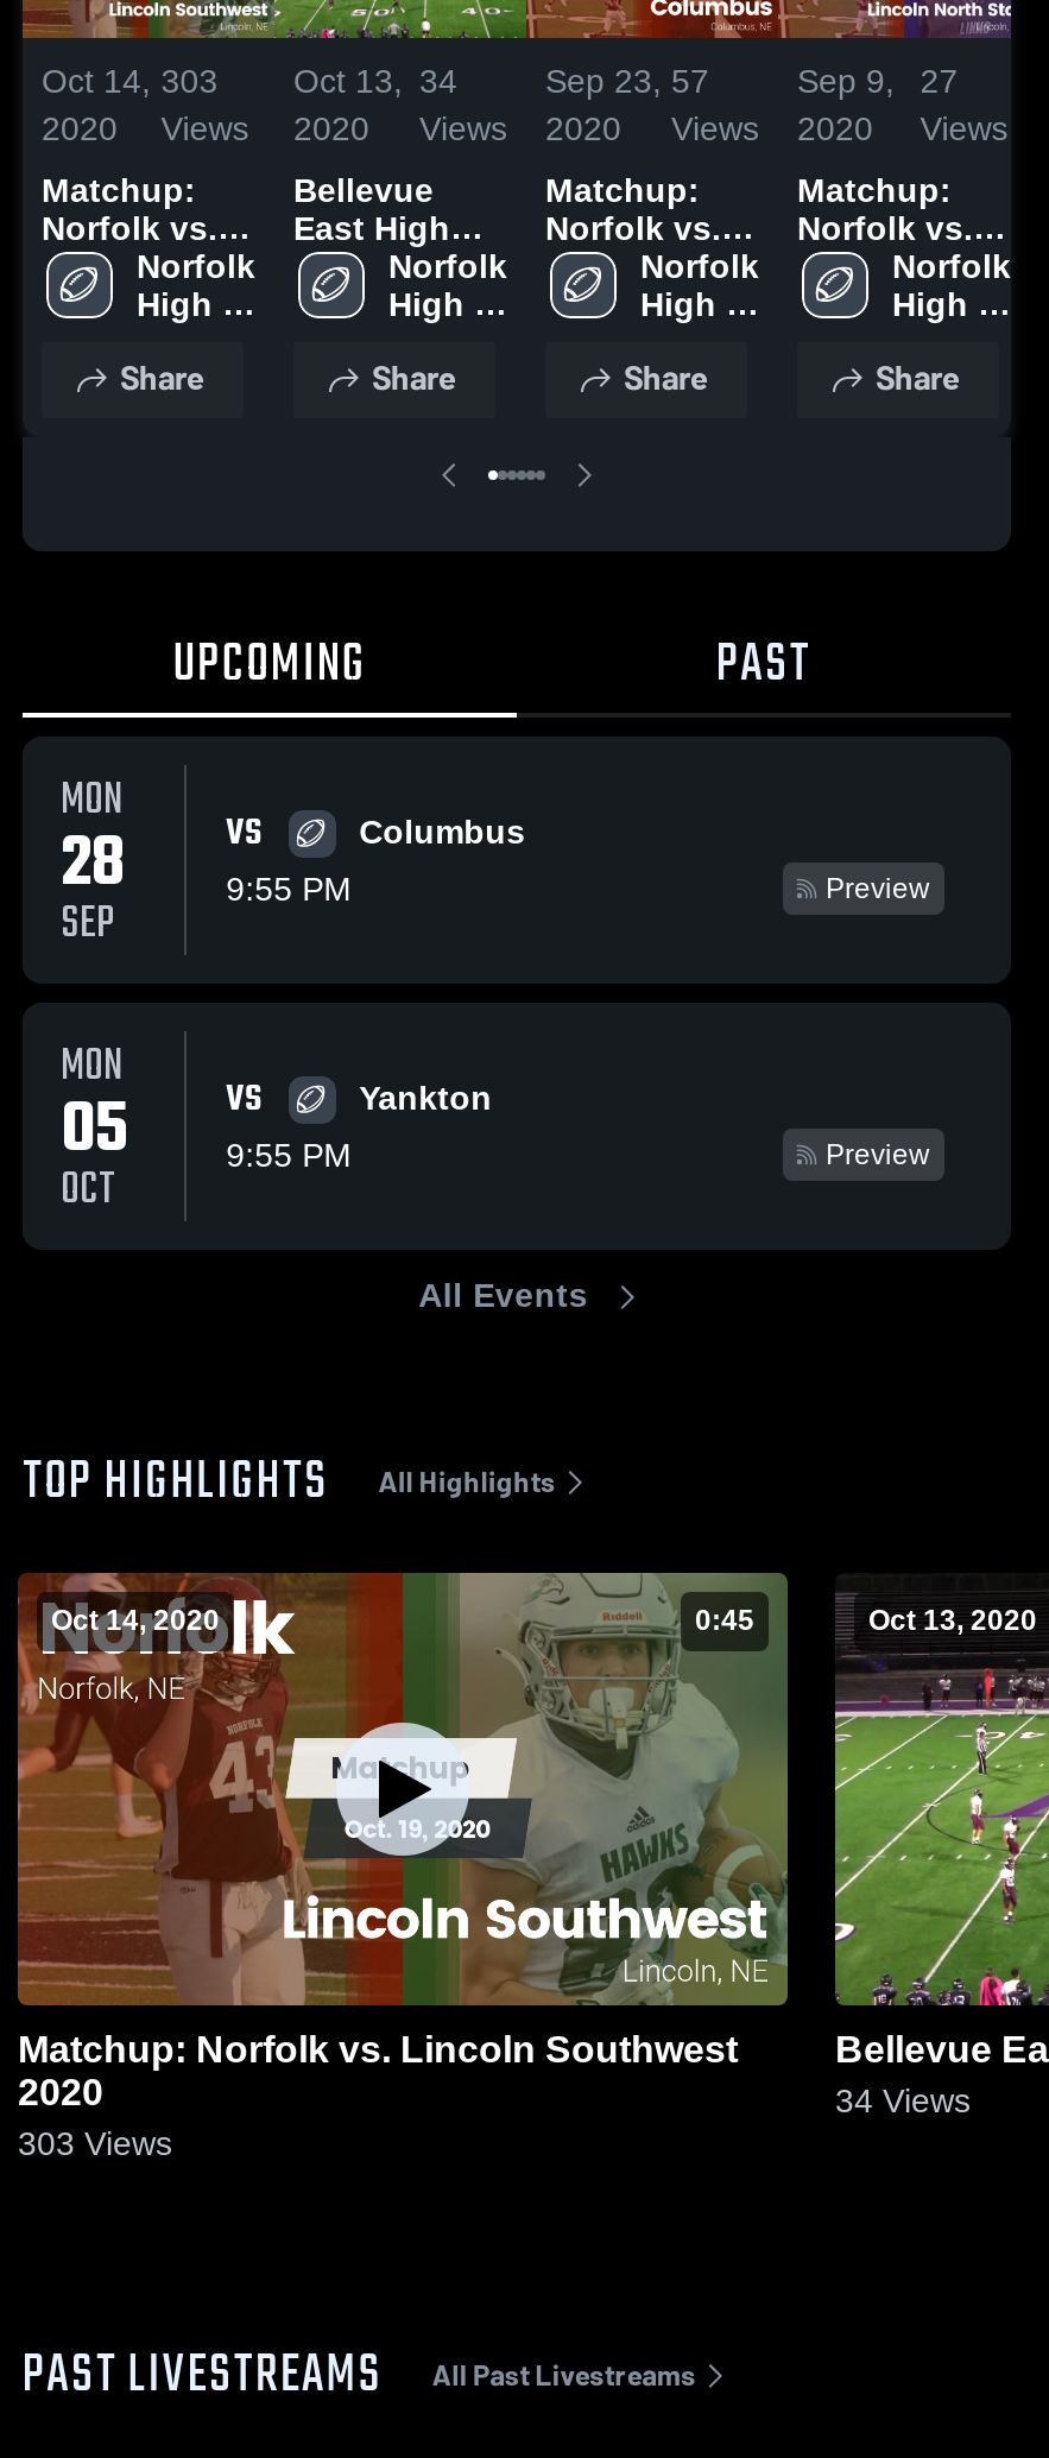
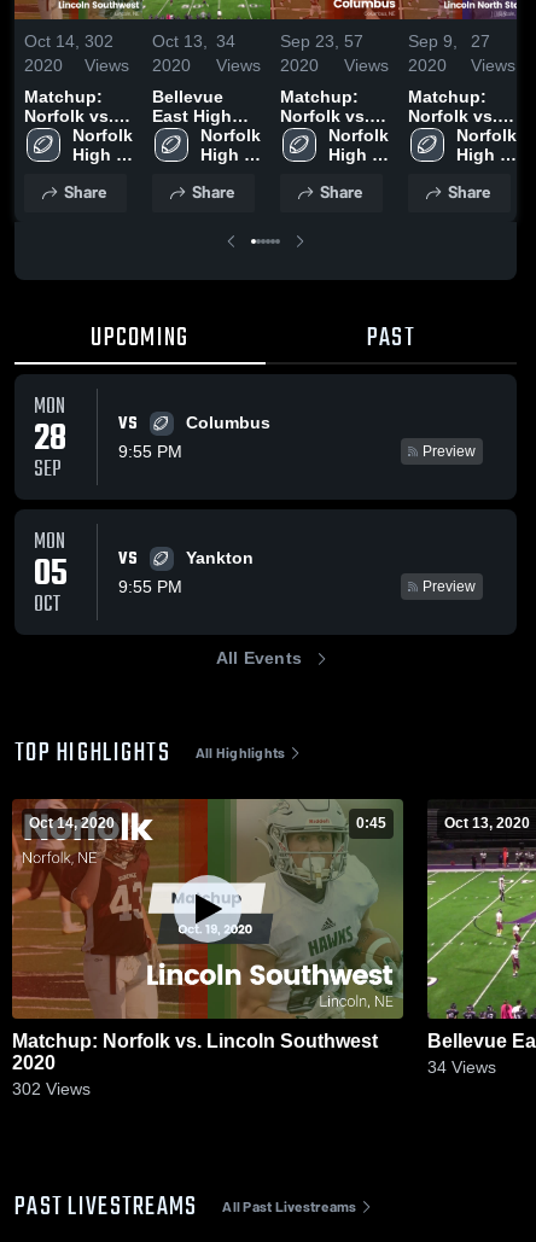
- Oct 14, 303 Oct 13, 34
+ Oct 14, 302 Oct 13, 34

- 303 Views
+ 302 Views
